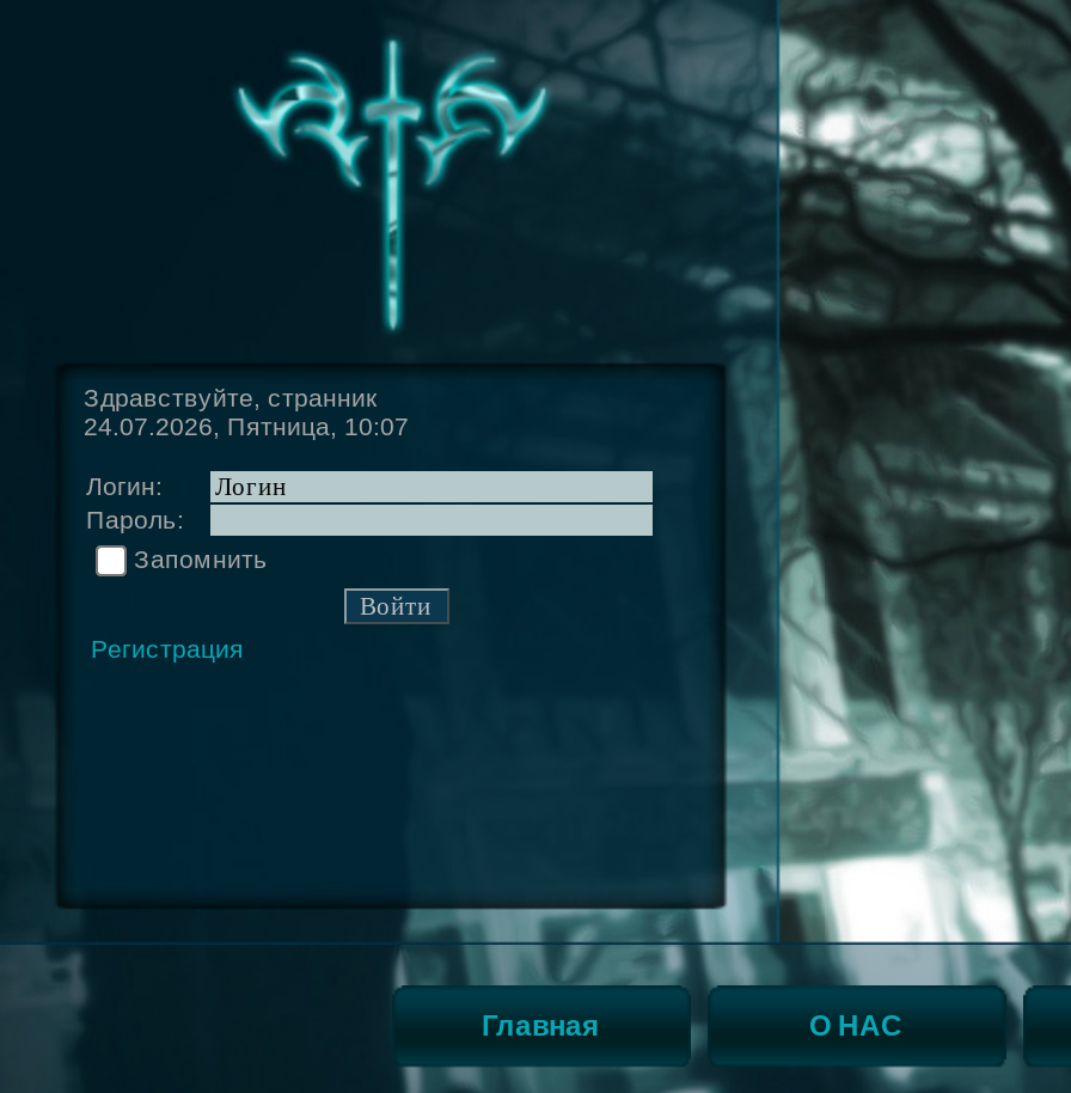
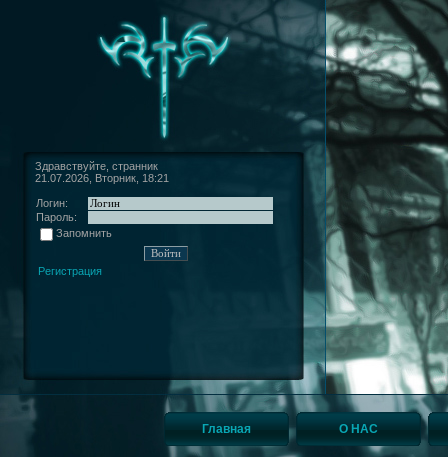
- 24.07.2026, Пятница, 10:07
+ 21.07.2026, Вторник, 18:21
